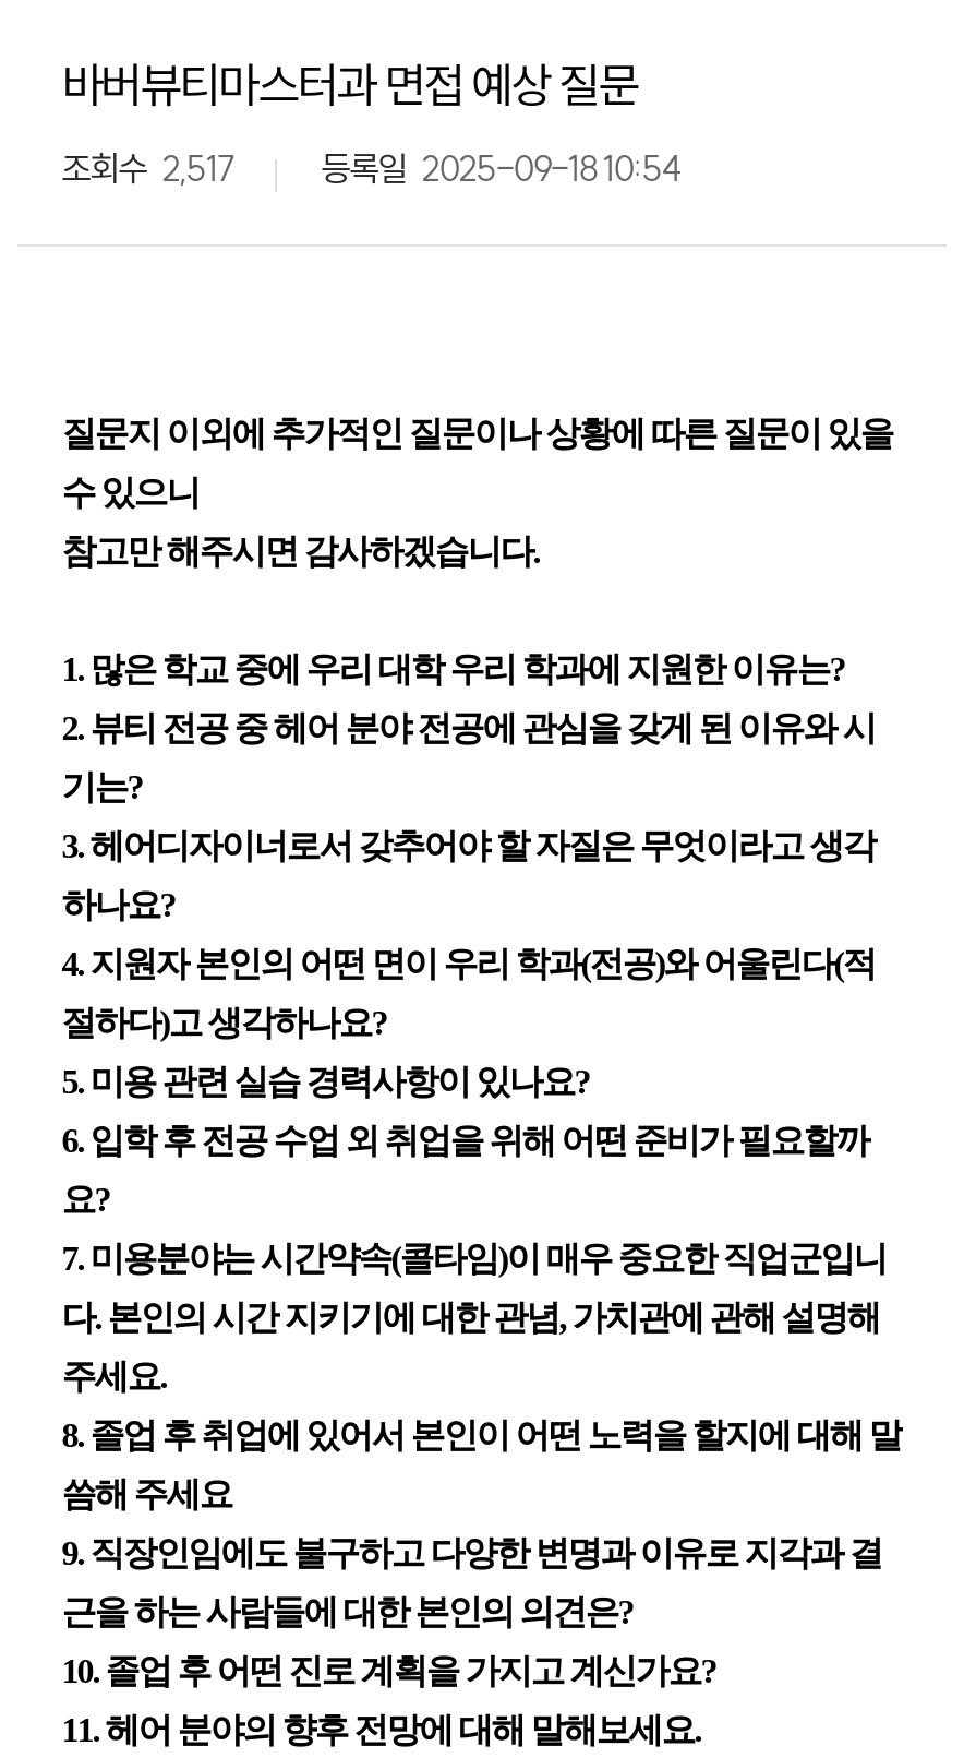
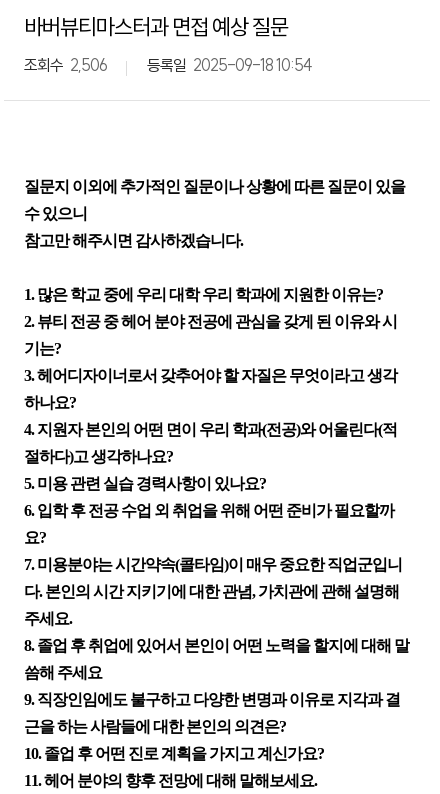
- 조회수 2,517 등록일 2025-09-18 10:54
+ 조회수 2,506 등록일 2025-09-18 10:54
